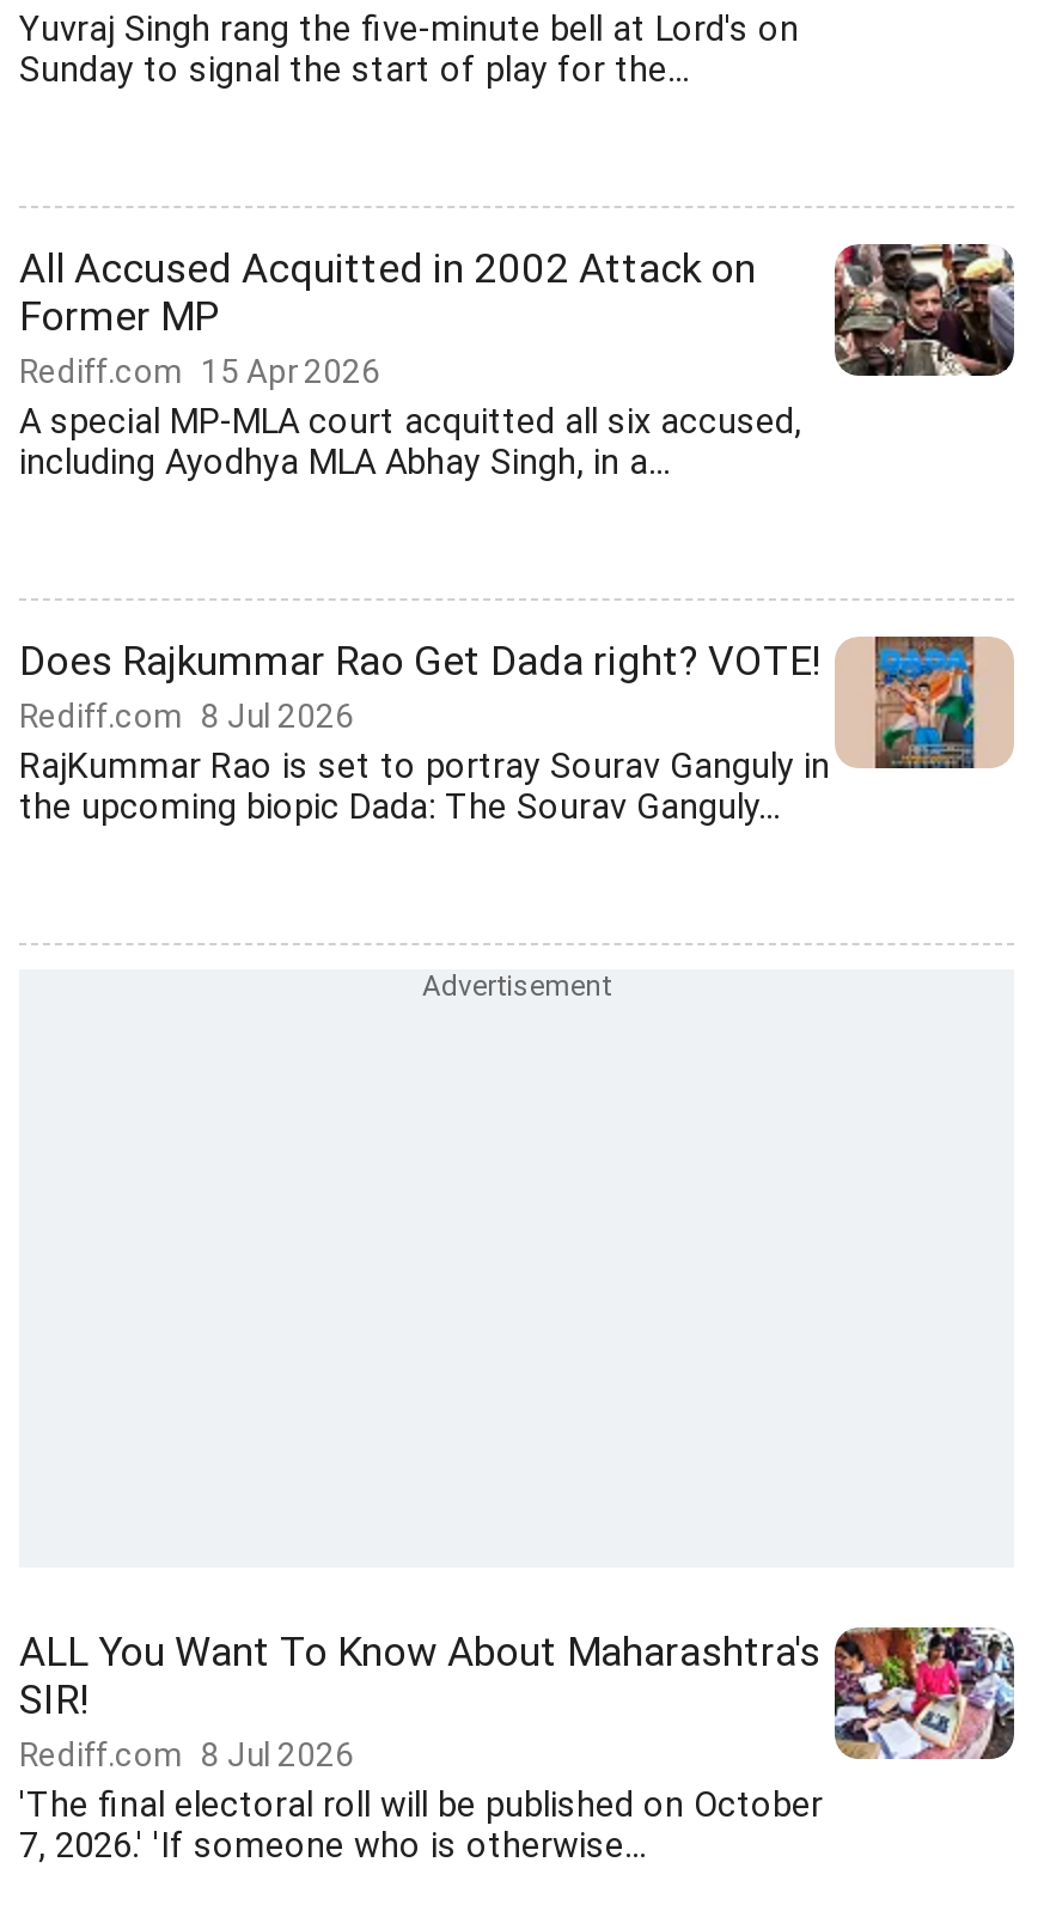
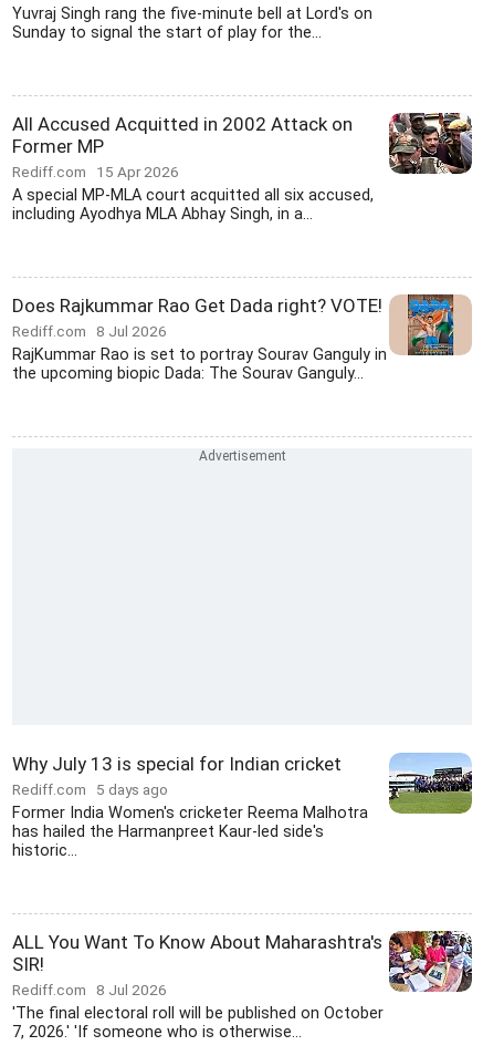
+ [image]
+ Why July 13 is special for Indian cricket
+ Rediff.com 5 days ago
+ Former India Women's cricketer Reema Malhotra
+ has hailed the Harmanpreet Kaur-led side's
+ historic...
